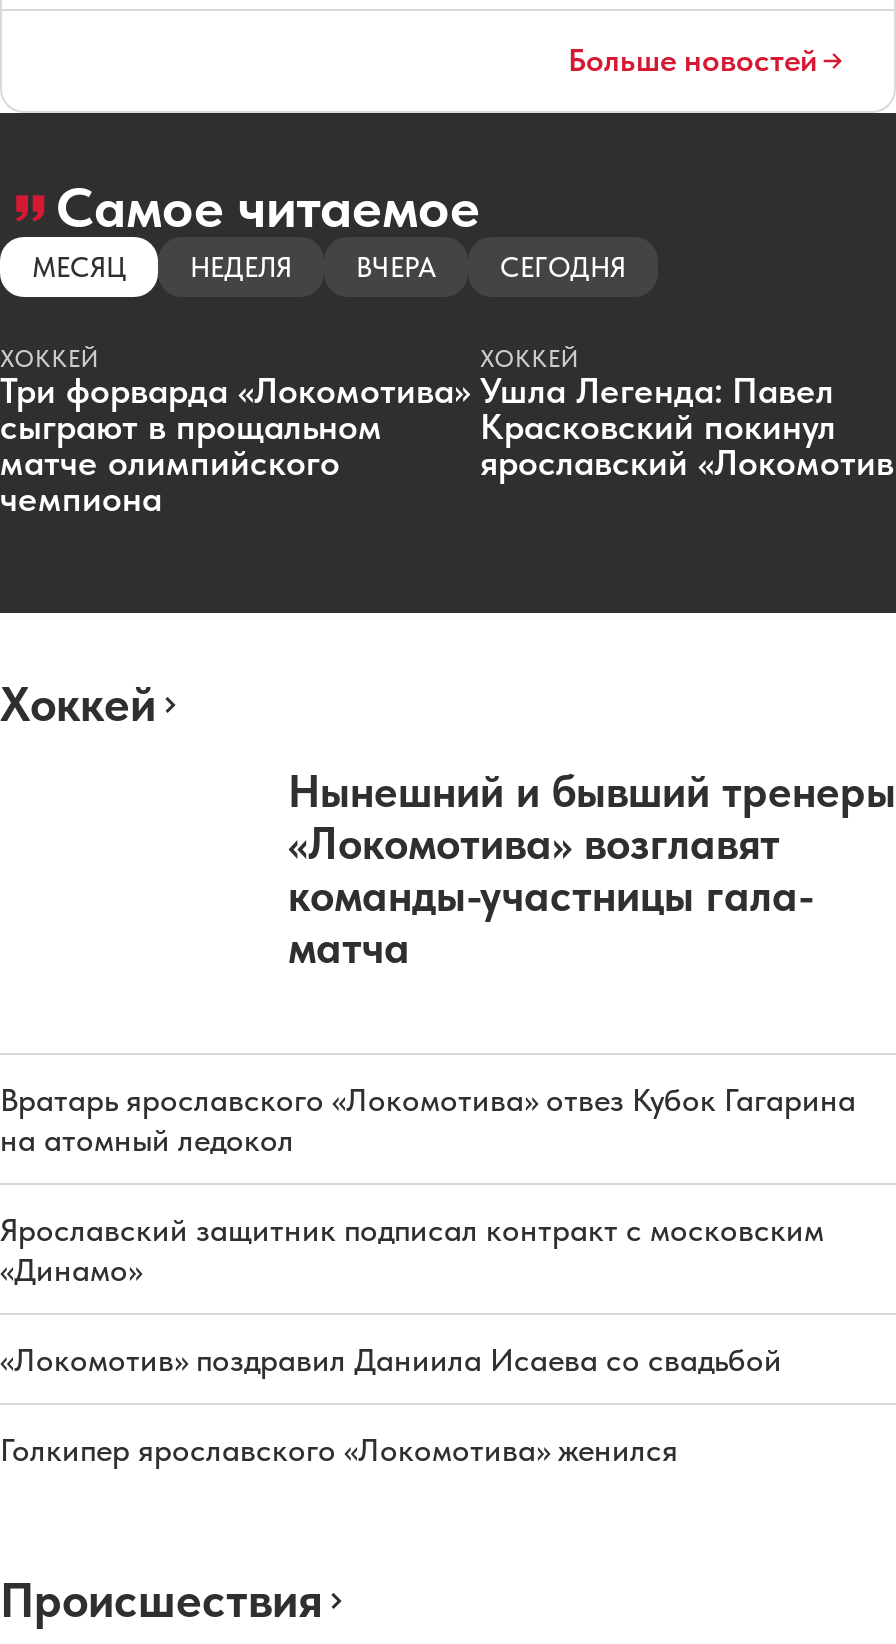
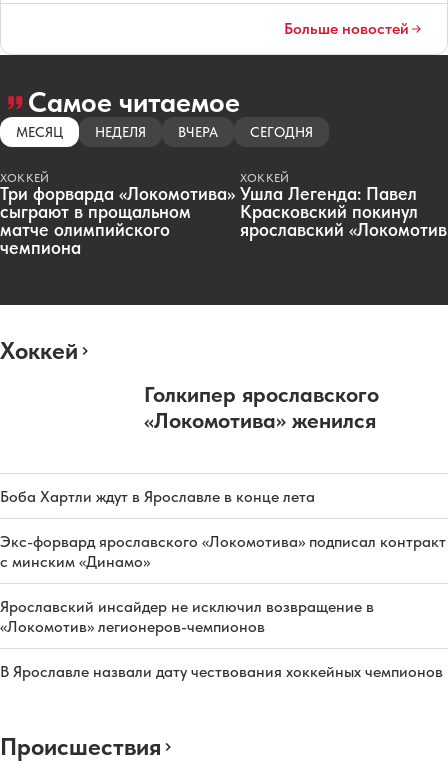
- Нынешний и бывший тренеры
- «Локомотива» возглавят
- команды-участницы гала-
- матча
+ Голкипер ярославского
+ «Локомотива» женился

- Вратарь ярославского «Локомотива» отвез Кубок Гагарина
- на атомный ледокол
+ Боба Хартли ждут в Ярославле в конце лета

- Ярославский защитник подписал контракт с московским
- «Динамо»
+ Экс-форвард ярославского «Локомотива» подписал контракт
+ с минским «Динамо»

- «Локомотив» поздравил Даниила Исаева со свадьбой
+ Ярославский инсайдер не исключил возвращение в
+ «Локомотив» легионеров-чемпионов

- Голкипер ярославского «Локомотива» женился
+ В Ярославле назвали дату чествования хоккейных чемпионов
